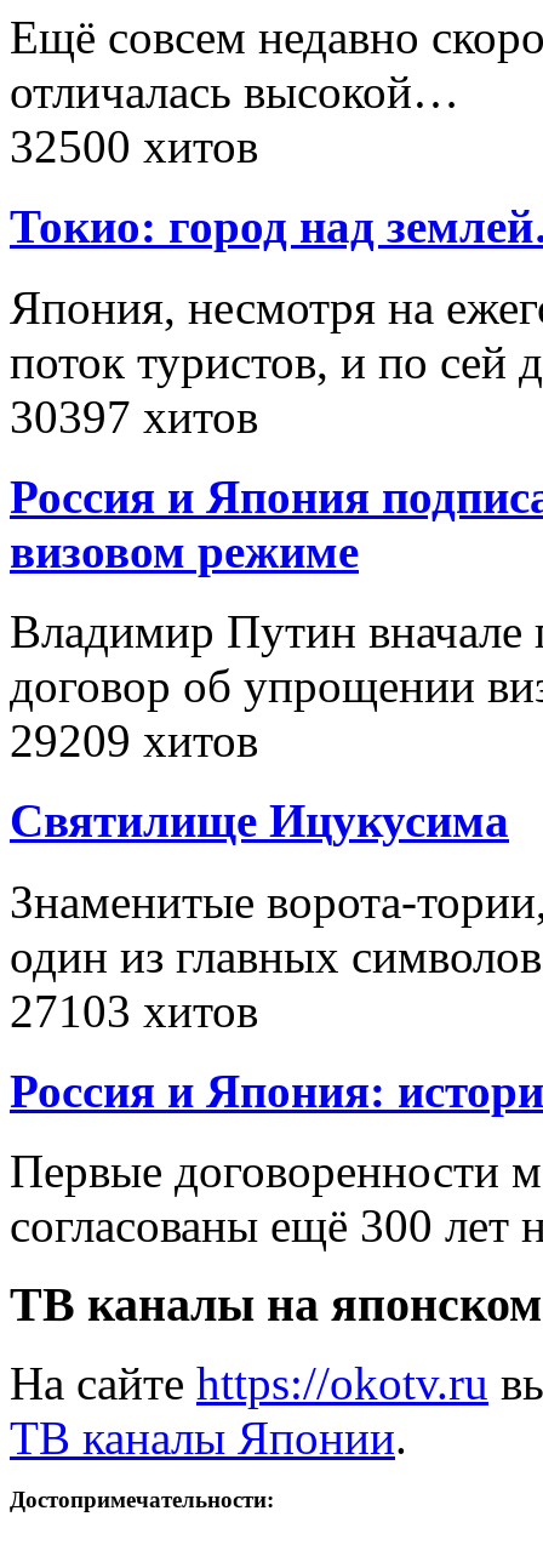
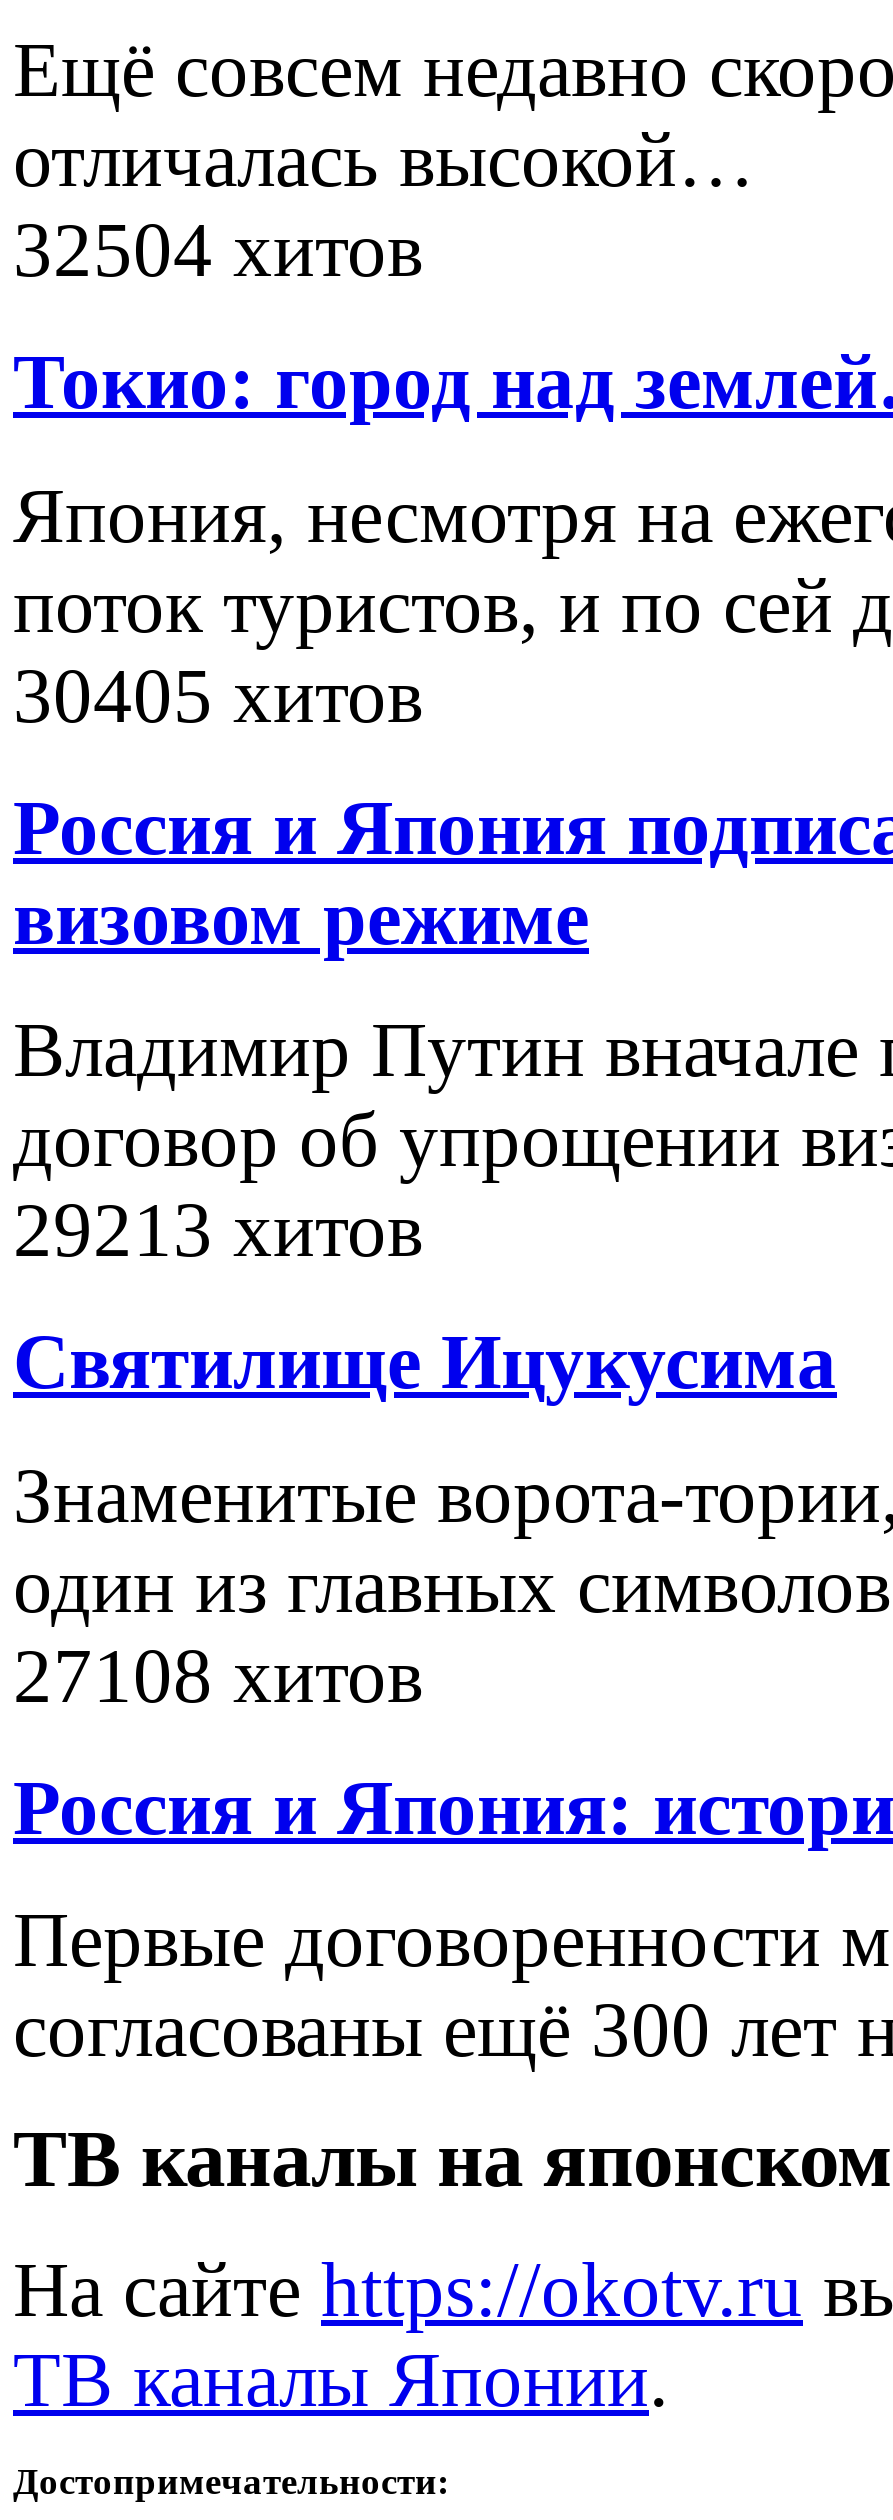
- 32500 хитов
+ 32504 хитов

- 30397 хитов
+ 30405 хитов

- 29209 хитов
+ 29213 хитов

- 27103 хитов
+ 27108 хитов
